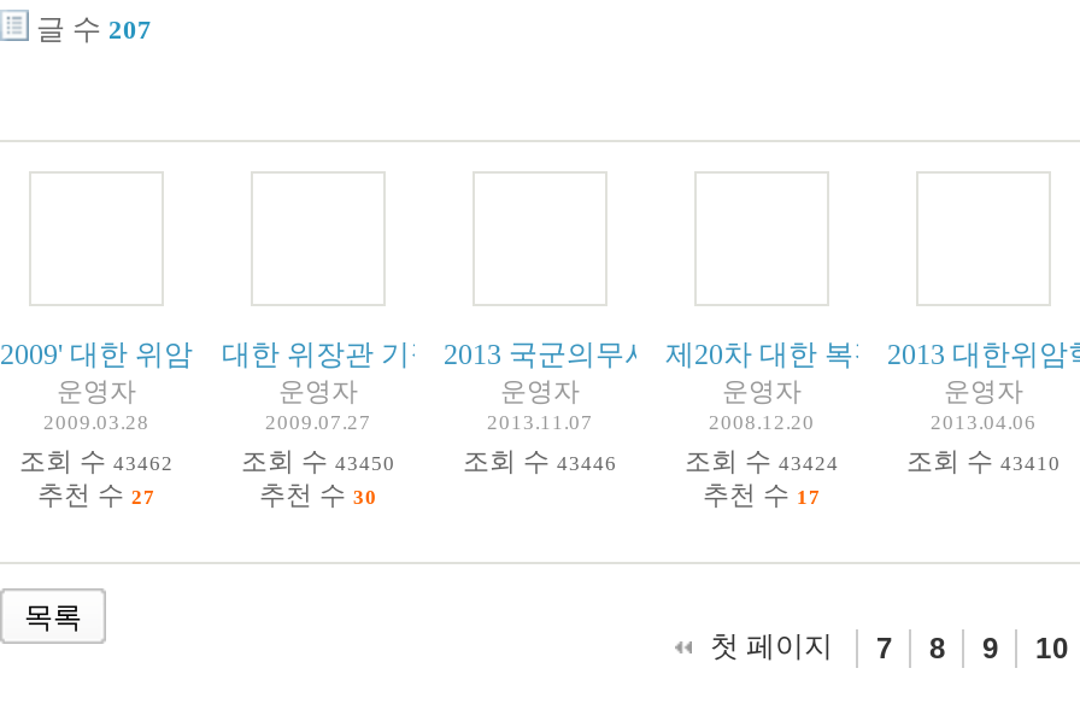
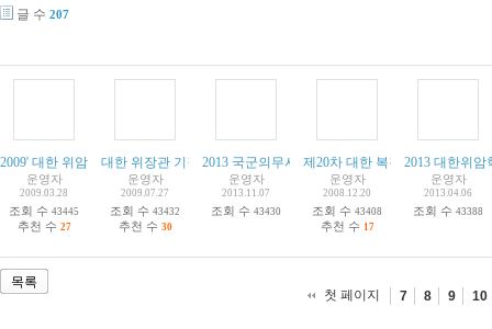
- 조회 수 43462
+ 조회 수 43445

- 조회 수 43450
+ 조회 수 43432

- 조회 수 43446
+ 조회 수 43430

- 조회 수 43424
+ 조회 수 43408

- 조회 수 43410
+ 조회 수 43388
